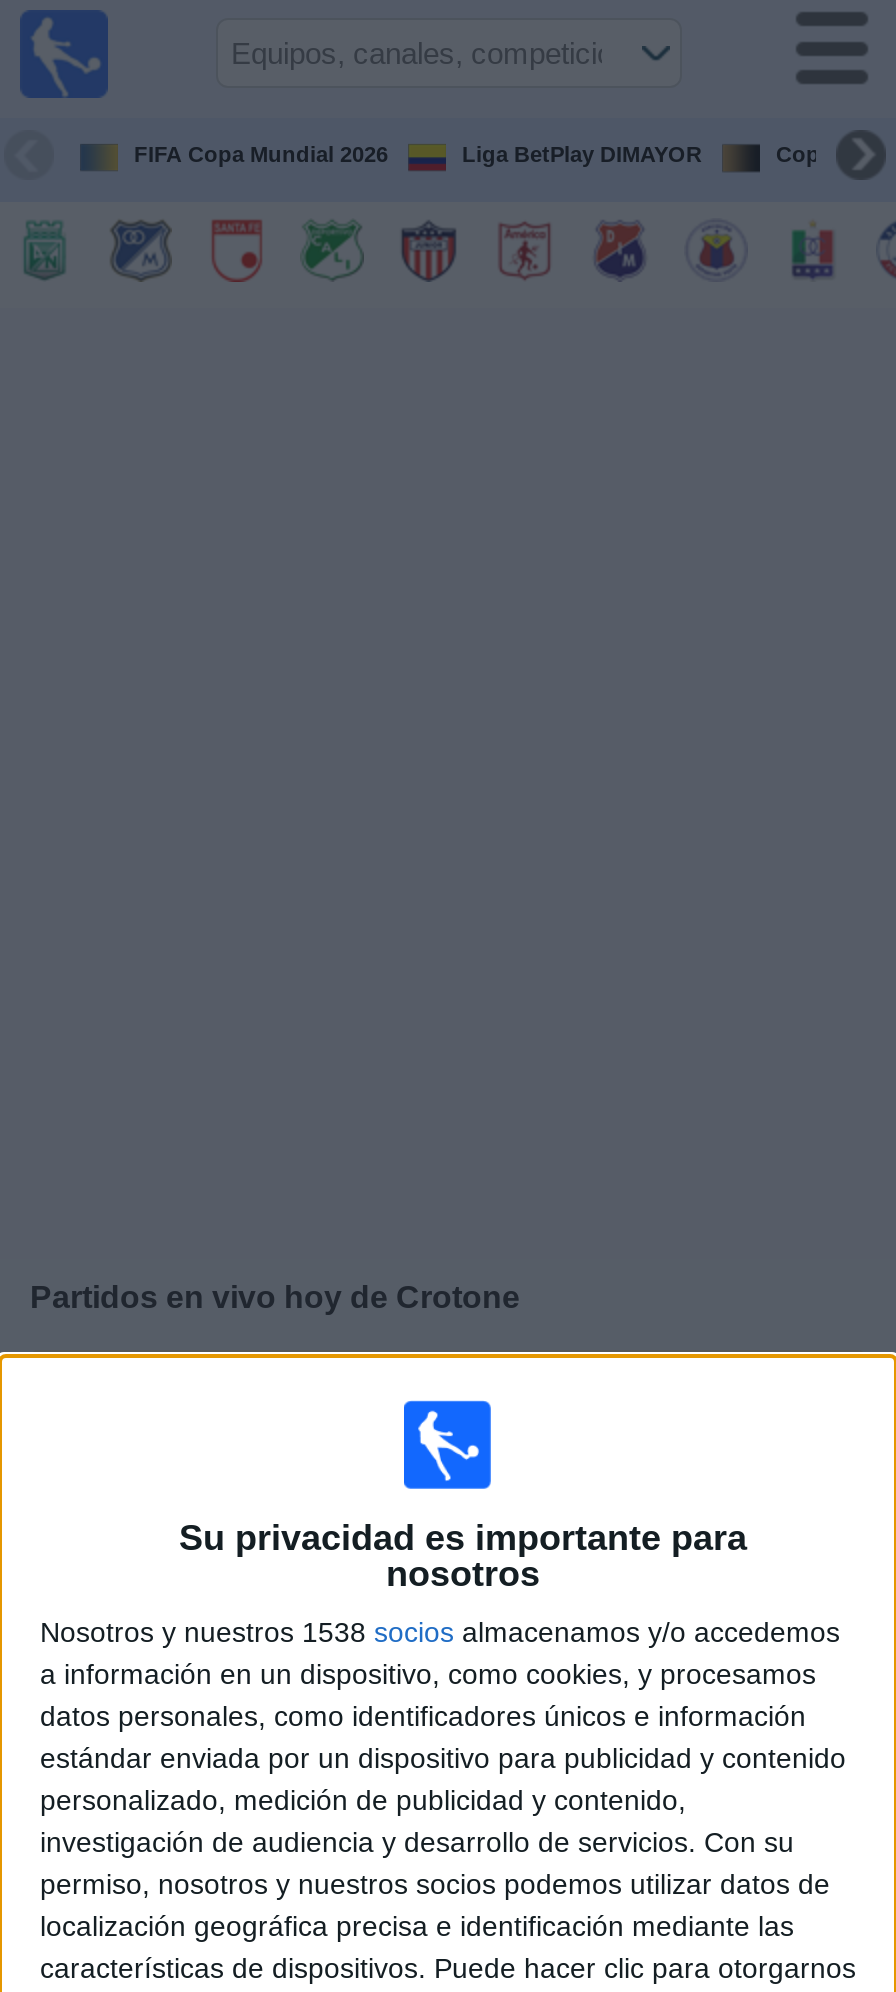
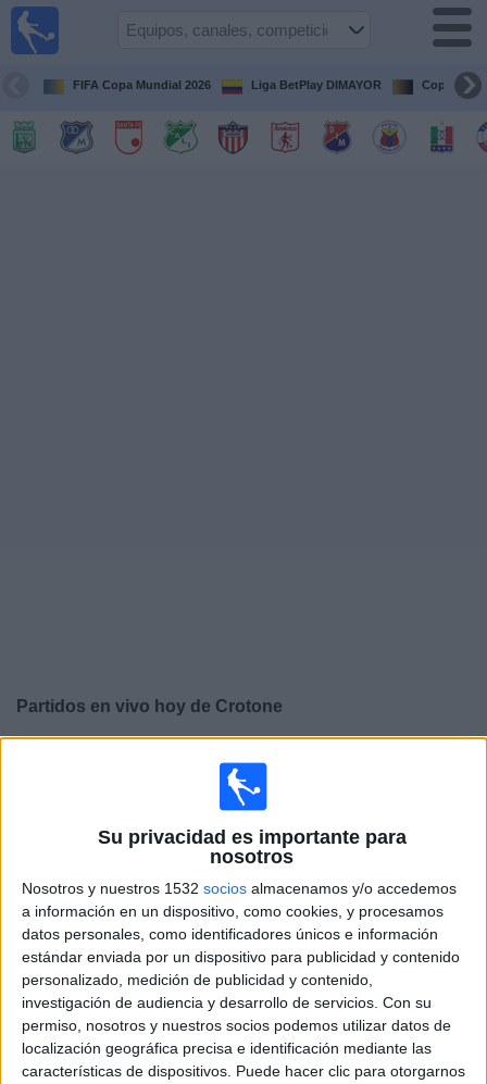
- Nosotros y nuestros 1538 socios almacenamos y/o accedemos
+ Nosotros y nuestros 1532 socios almacenamos y/o accedemos
